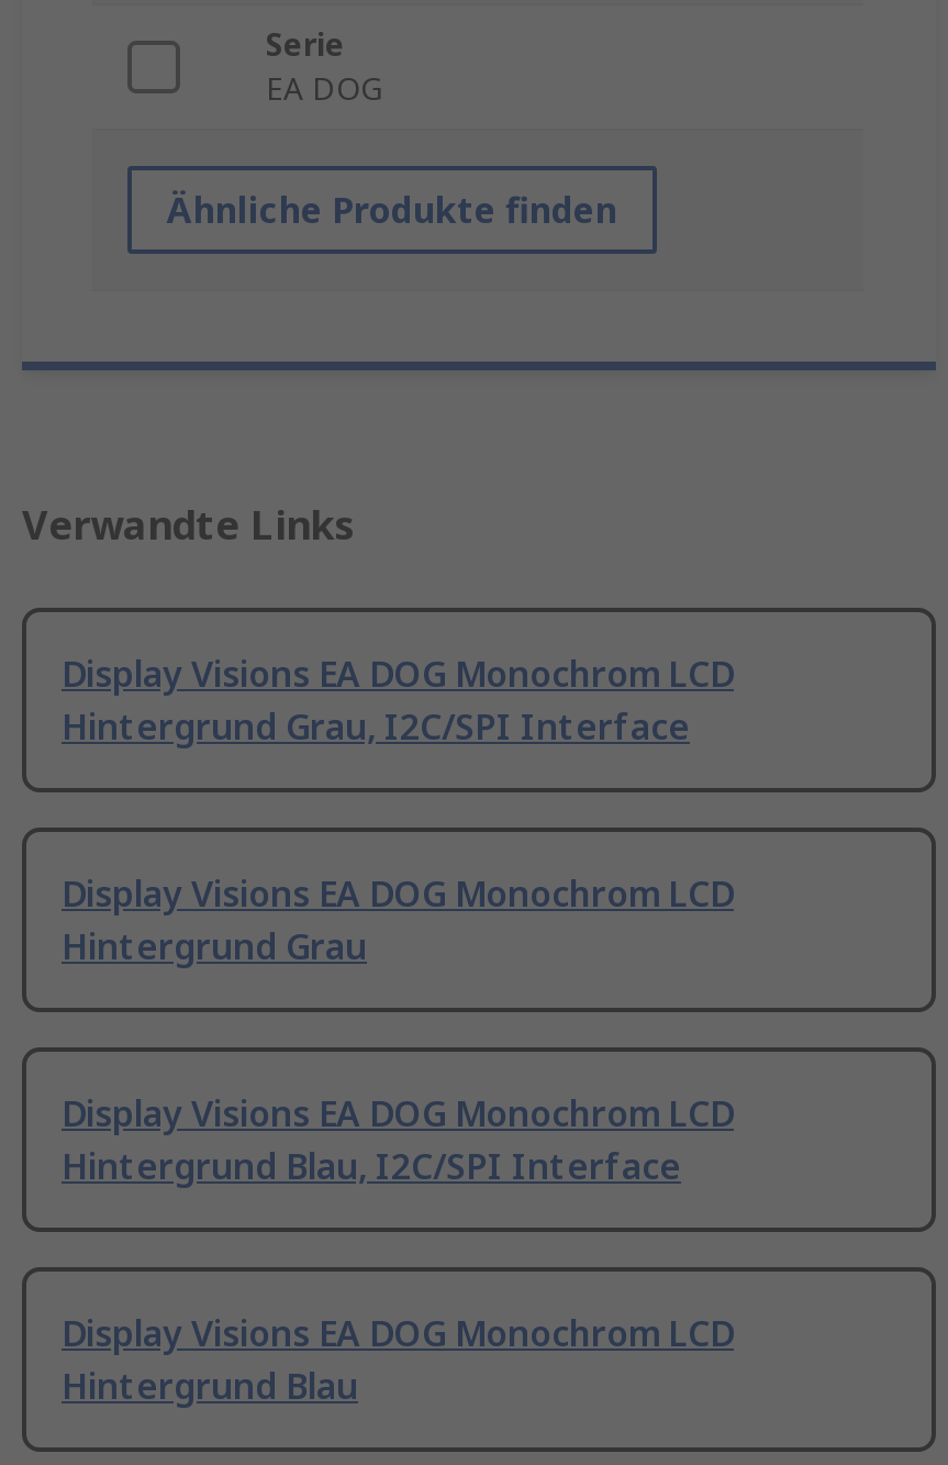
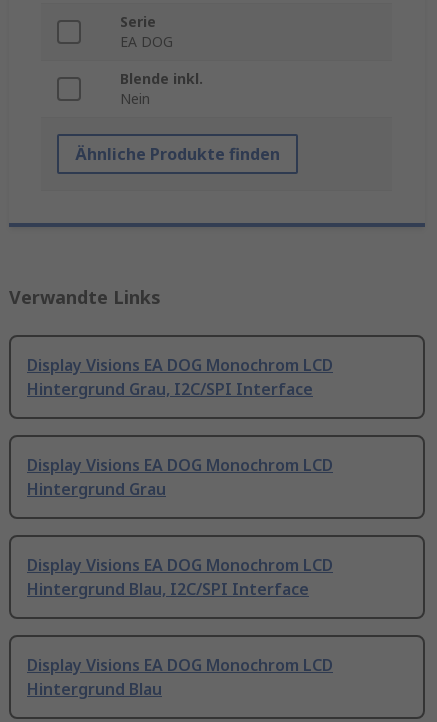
+ Blende inkl.
+ Nein
